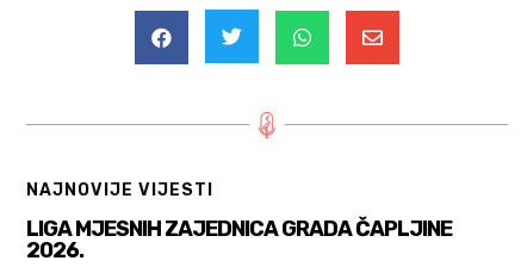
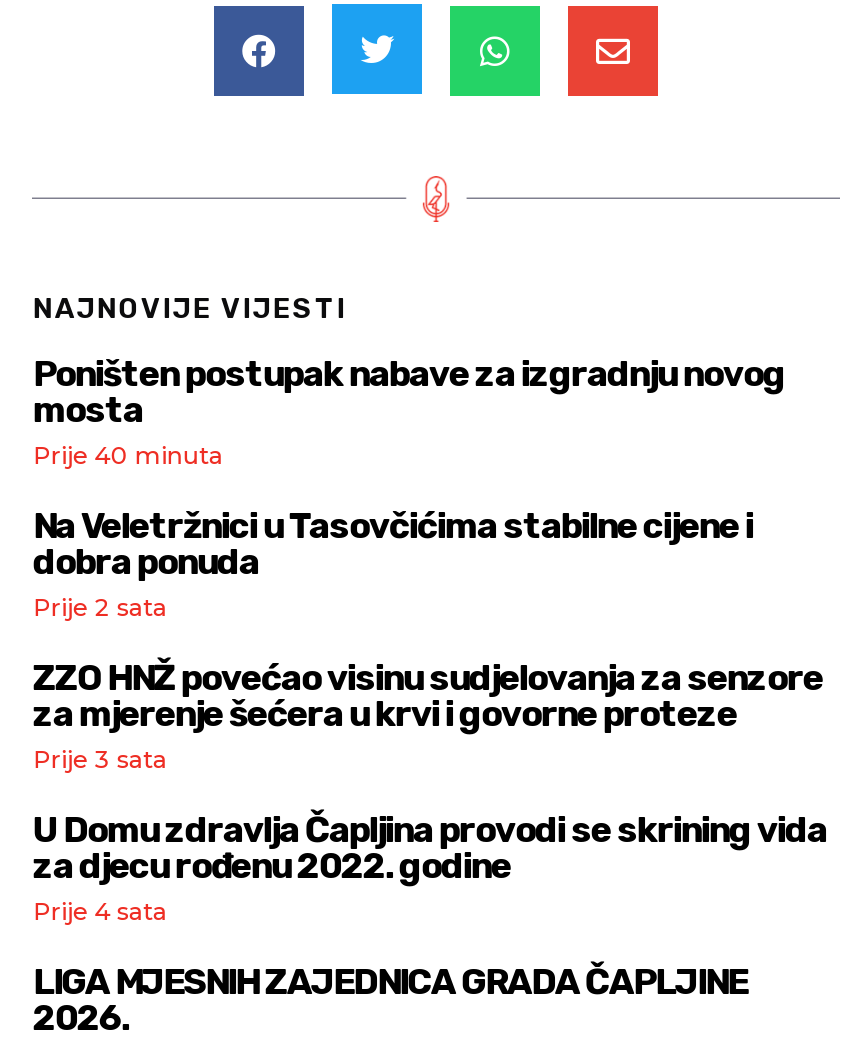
+ Poništen postupak nabave za izgradnju novog
+ mosta
+ Prije 40 minuta
+ Na Veletržnici u Tasovčićima stabilne cijene i
+ dobra ponuda
+ Prije 2 sata
+ ZZO HNŽ povećao visinu sudjelovanja za senzore
+ za mjerenje šećera u krvi i govorne proteze
+ Prije 3 sata
+ U Domu zdravlja Čapljina provodi se skrining vida
+ za djecu rođenu 2022. godine
+ Prije 4 sata
